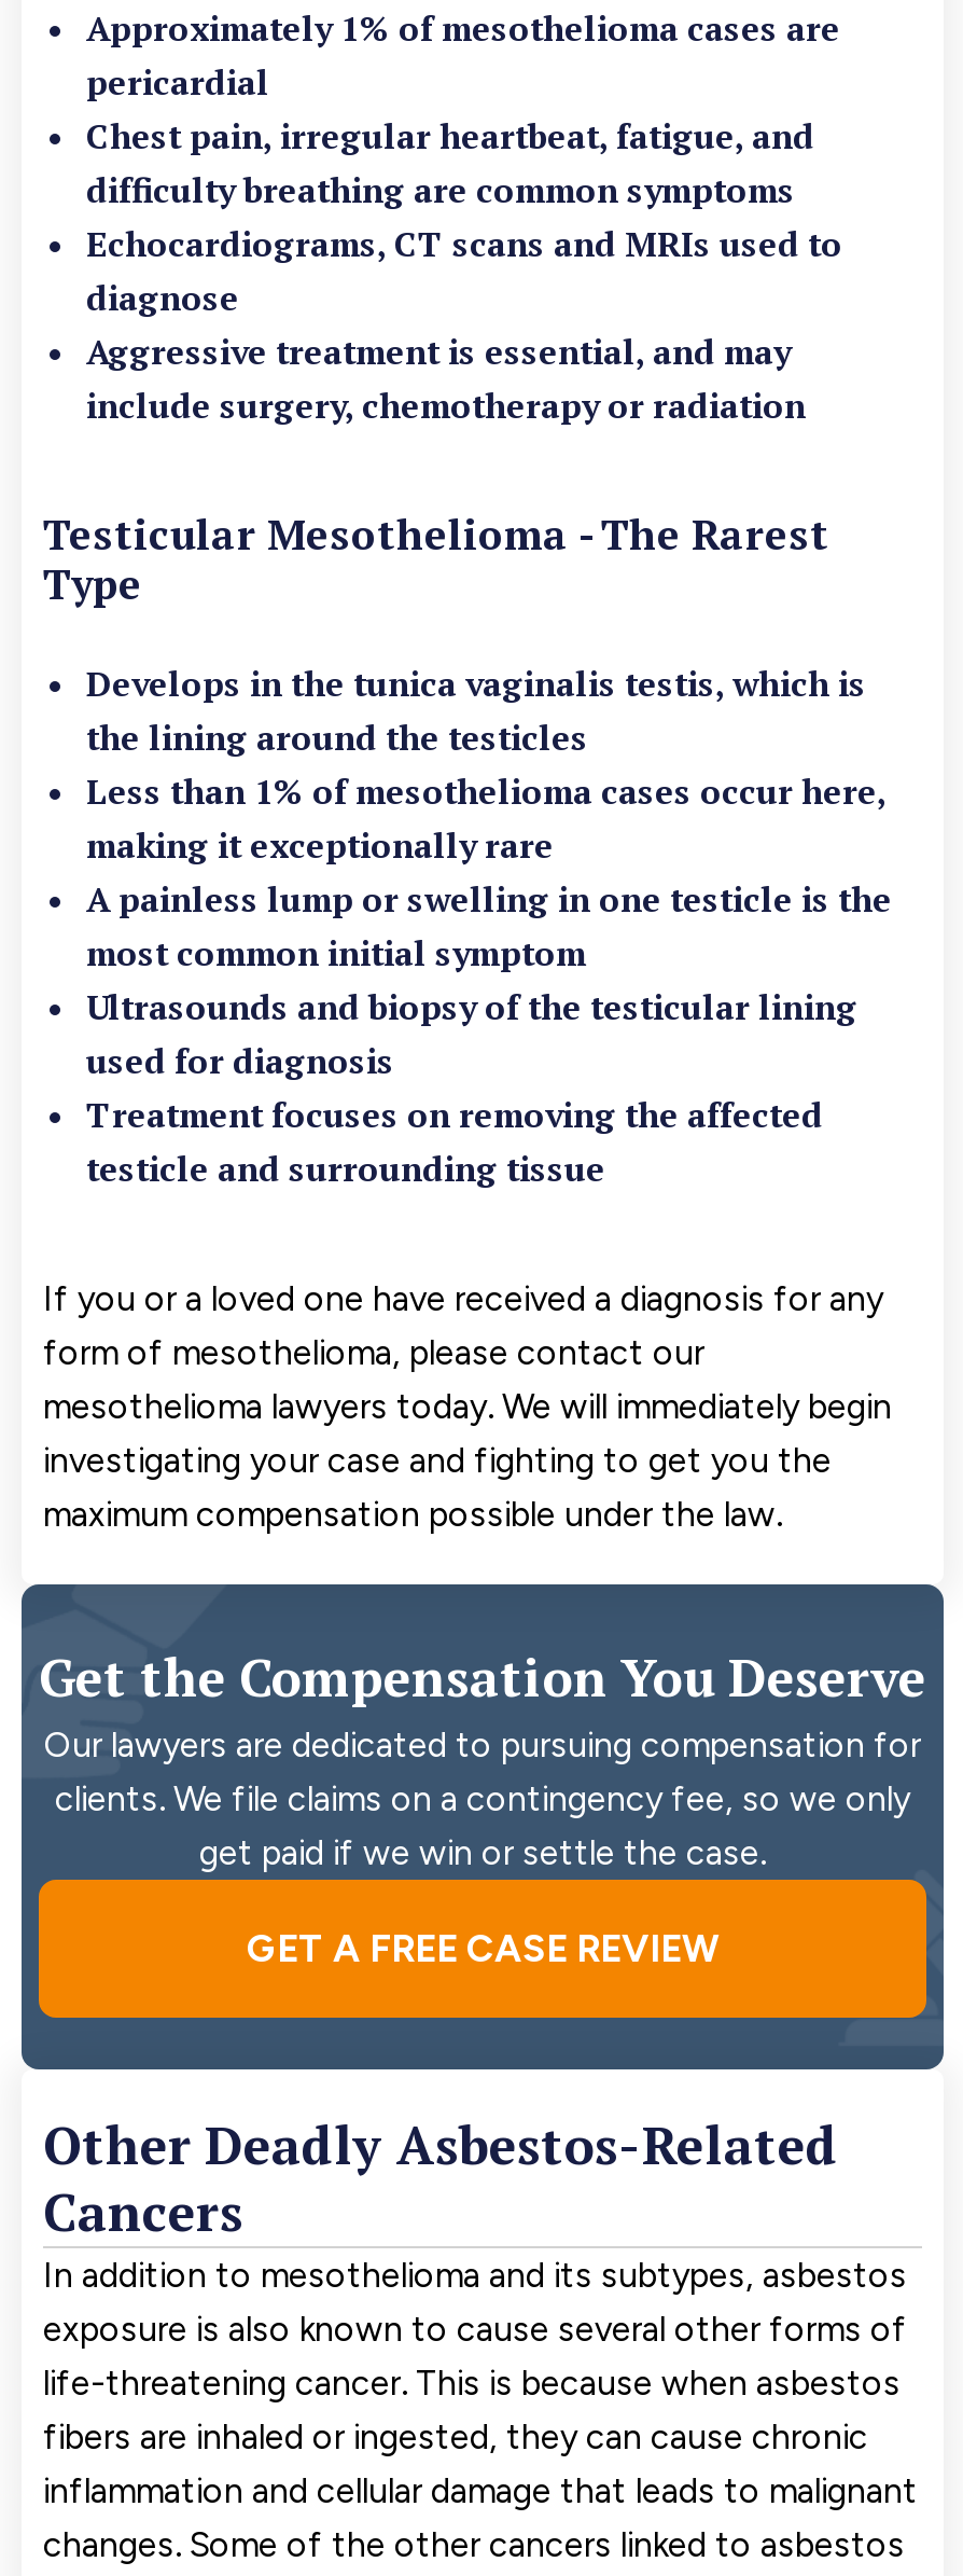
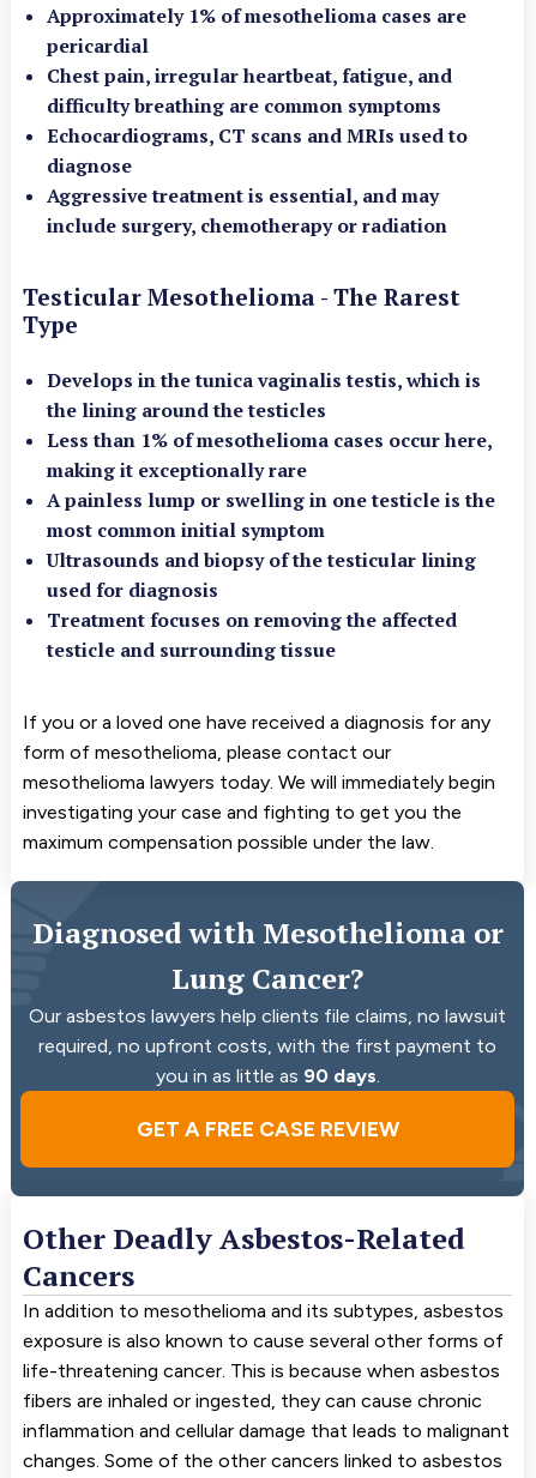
- Get the Compensation You Deserve
- Our lawyers are dedicated to pursuing compensation for
- clients. We file claims on a contingency fee, so we only
- get paid if we win or settle the case.
+ Diagnosed with Mesothelioma or
+ Lung Cancer?
+ Our asbestos lawyers help clients file claims, no lawsuit
+ required, no upfront costs, with the first payment to
+ you in as little as 90 days.
